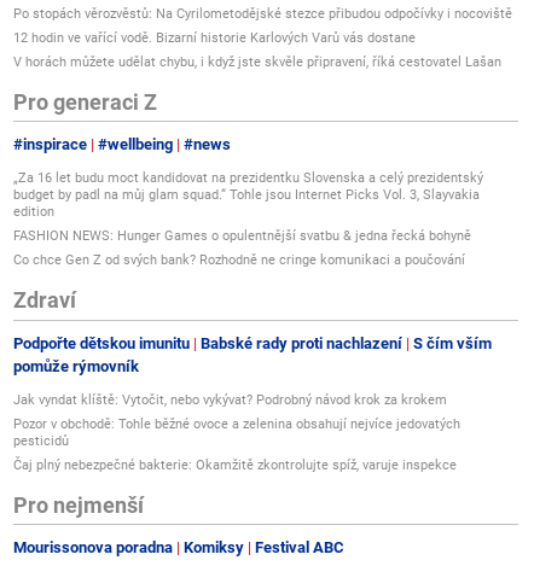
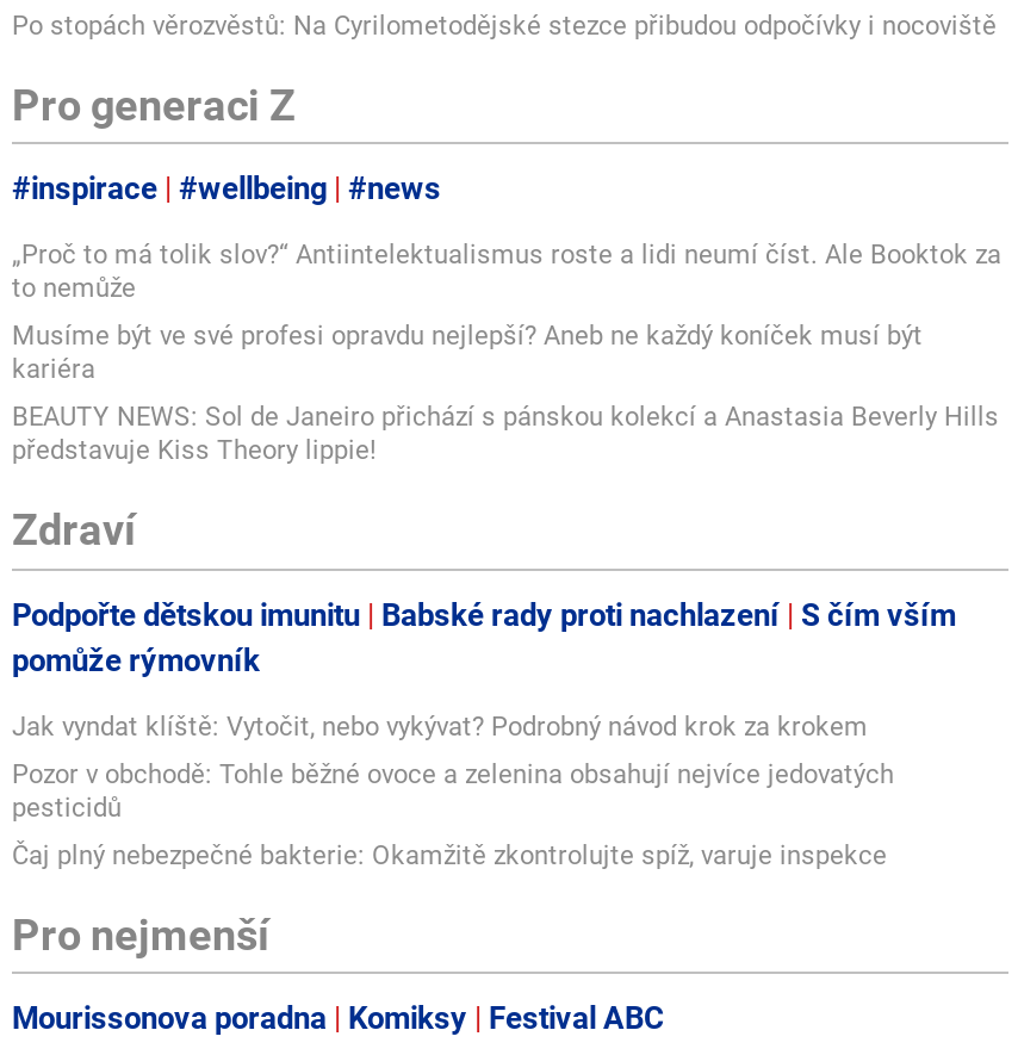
- 12 hodin ve vařící vodě. Bizarní historie Karlových Varů vás dostane
- V horách můžete udělat chybu, i když jste skvěle připravení, říká cestovatel Lašan

- „Za 16 let budu moct kandidovat na prezidentku Slovenska a celý prezidentský
- budget by padl na můj glam squad.“ Tohle jsou Internet Picks Vol. 3, Slayvakia
- edition
+ „Proč to má tolik slov?“ Antiintelektualismus roste a lidi neumí číst. Ale Booktok za
+ to nemůže

- FASHION NEWS: Hunger Games o opulentnější svatbu & jedna řecká bohyně
+ Musíme být ve své profesi opravdu nejlepší? Aneb ne každý koníček musí být
+ kariéra

- Co chce Gen Z od svých bank? Rozhodně ne cringe komunikaci a poučování
+ BEAUTY NEWS: Sol de Janeiro přichází s pánskou kolekcí a Anastasia Beverly Hills
+ představuje Kiss Theory lippie!
